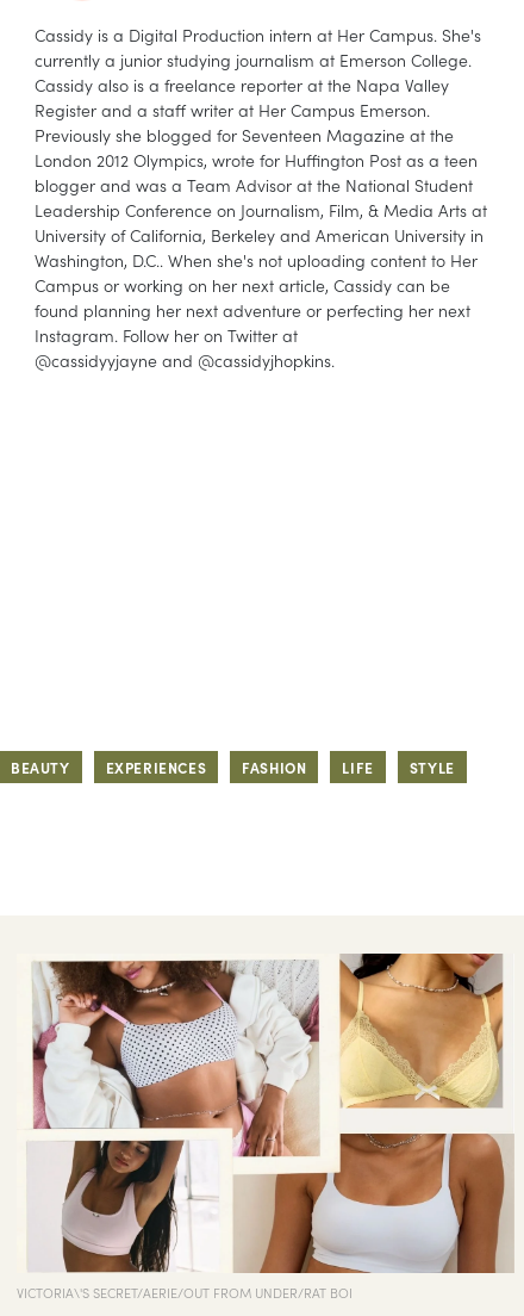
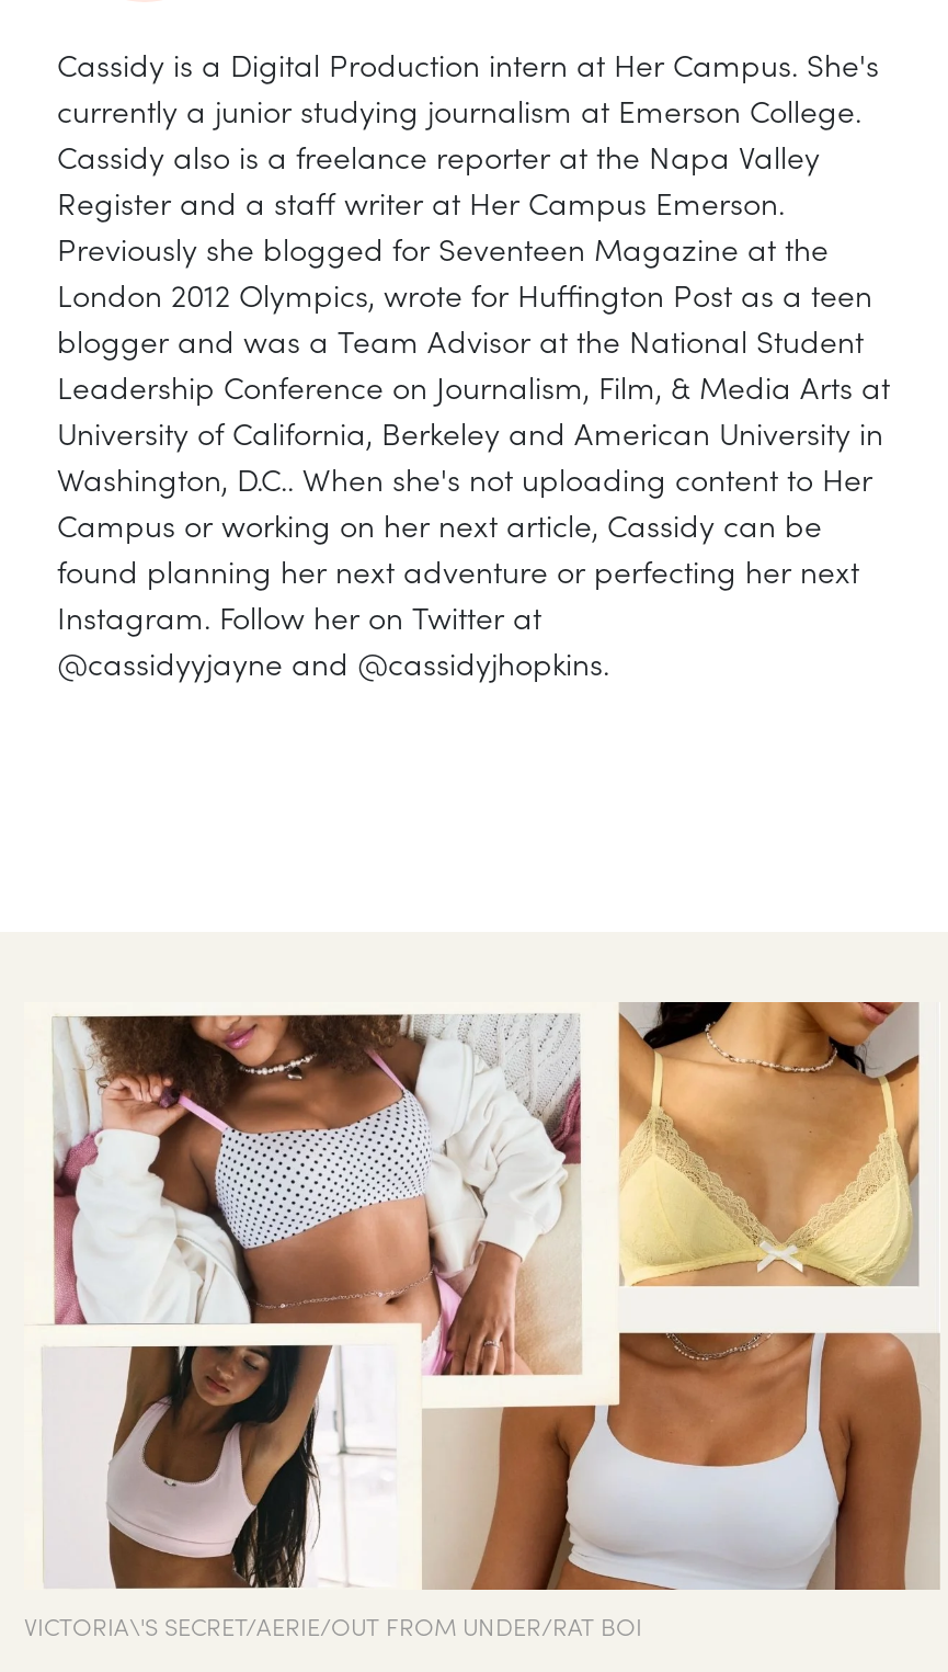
- BEAUTY
- EXPERIENCES
- FASHION
- LIFE
- STYLE
